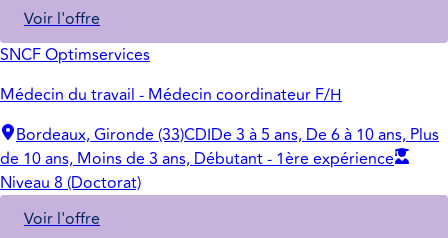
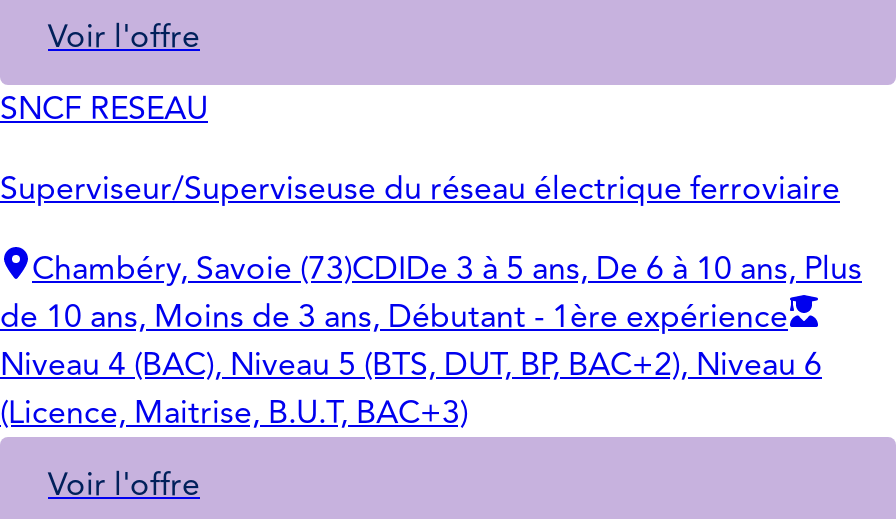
- SNCF Optimservices
+ SNCF RESEAU

- Médecin du travail - Médecin coordinateur F/H
+ Superviseur/Superviseuse du réseau électrique ferroviaire

- Bordeaux, Gironde (33)CDIDe 3 à 5 ans, De 6 à 10 ans, Plus
+ Chambéry, Savoie (73)CDIDe 3 à 5 ans, De 6 à 10 ans, Plus

- Niveau 8 (Doctorat)
+ Niveau 4 (BAC), Niveau 5 (BTS, DUT, BP, BAC+2), Niveau 6
+ (Licence, Maitrise, B.U.T, BAC+3)
